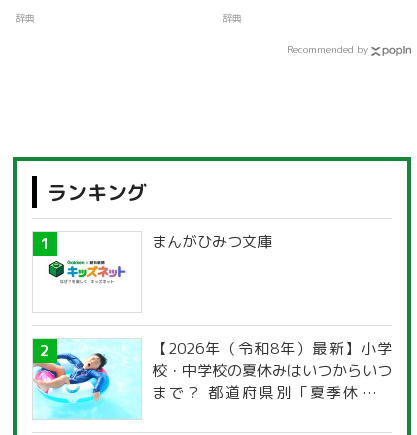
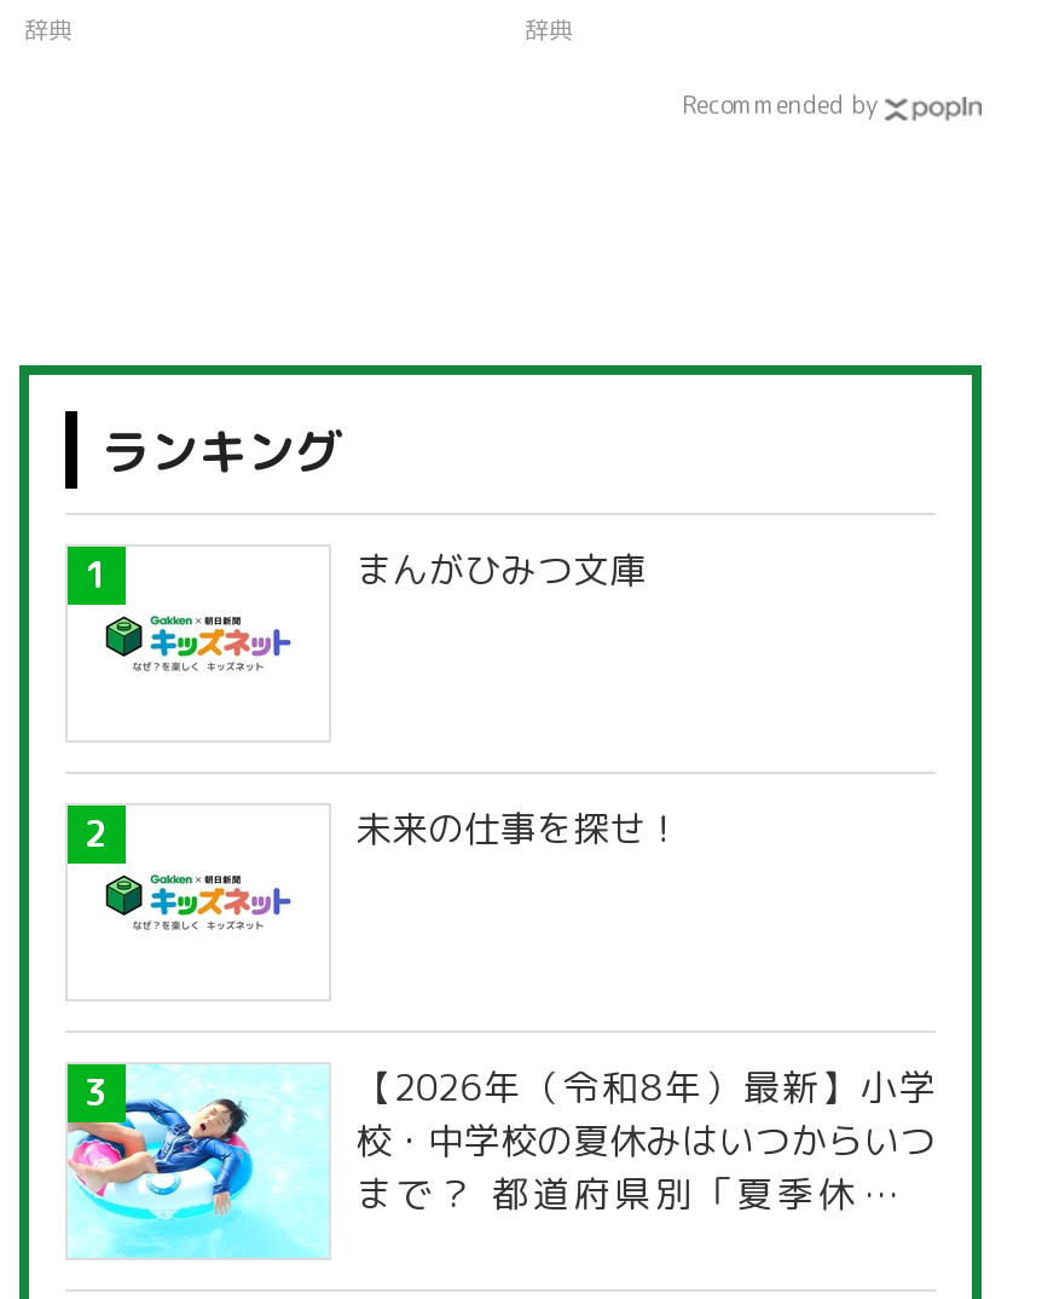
+ 未来の仕事を探せ！
